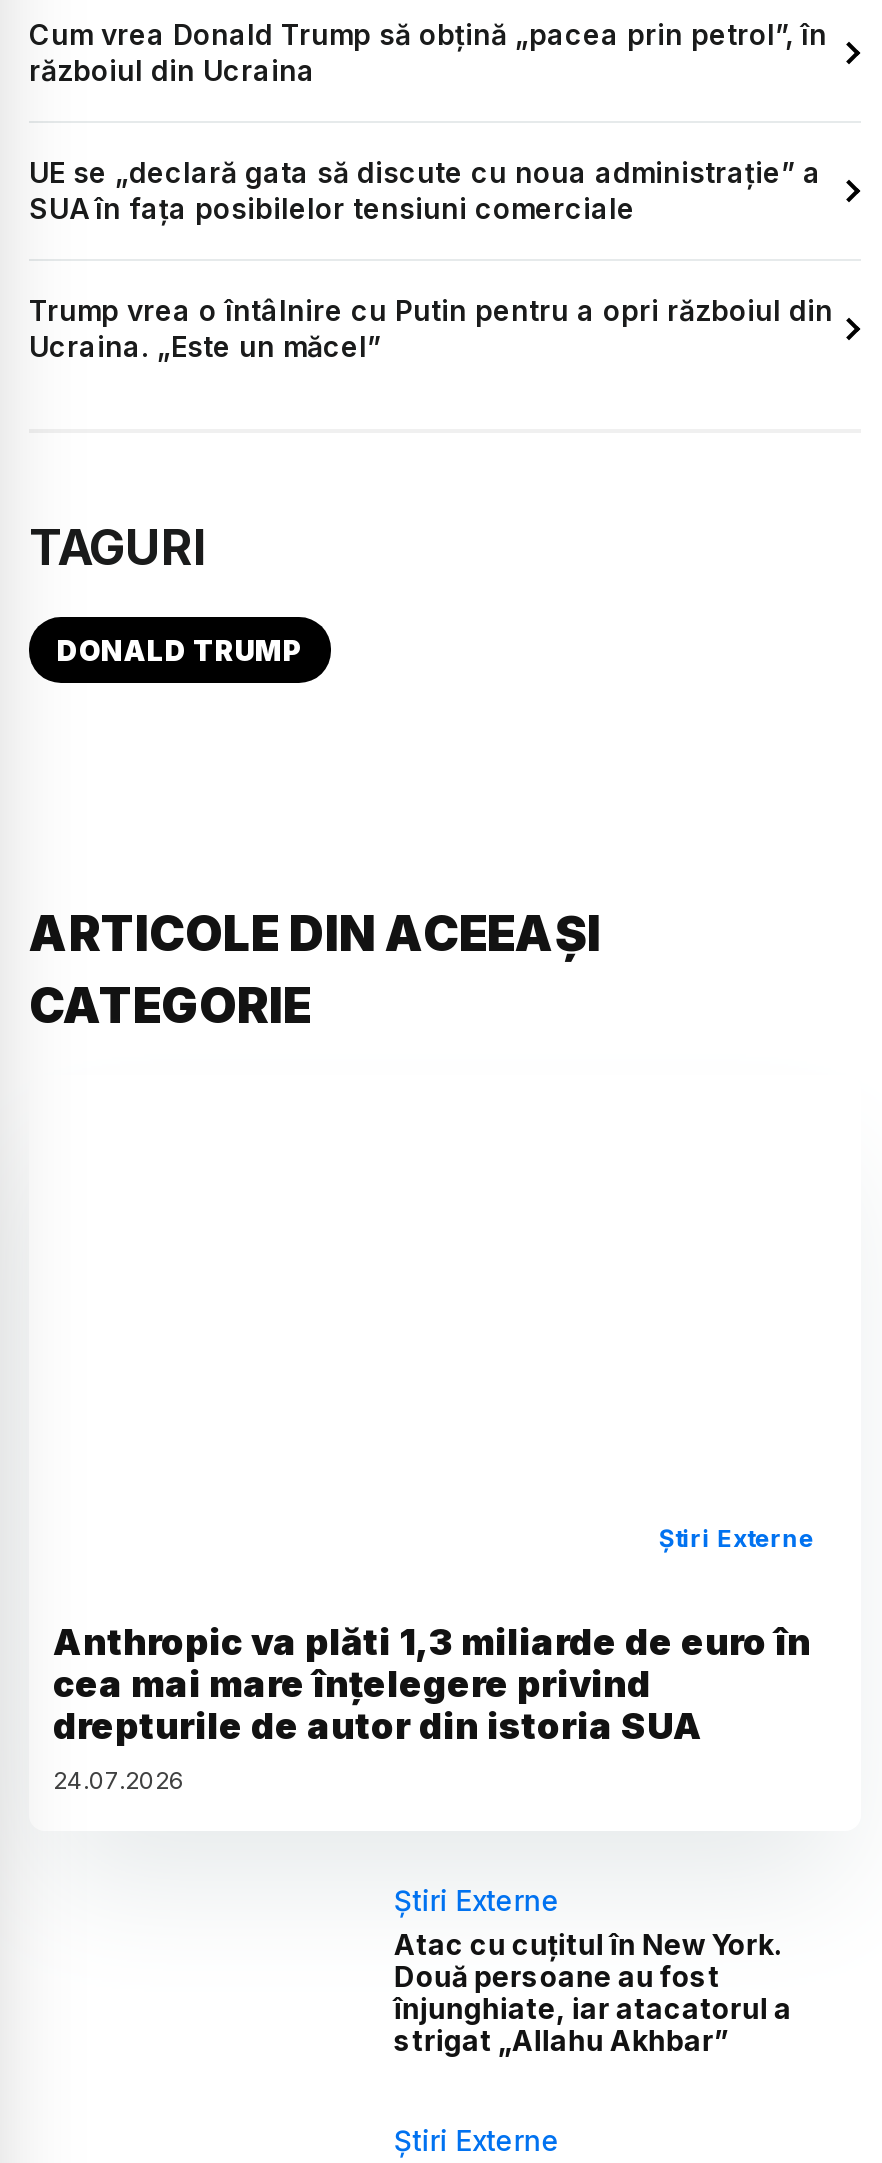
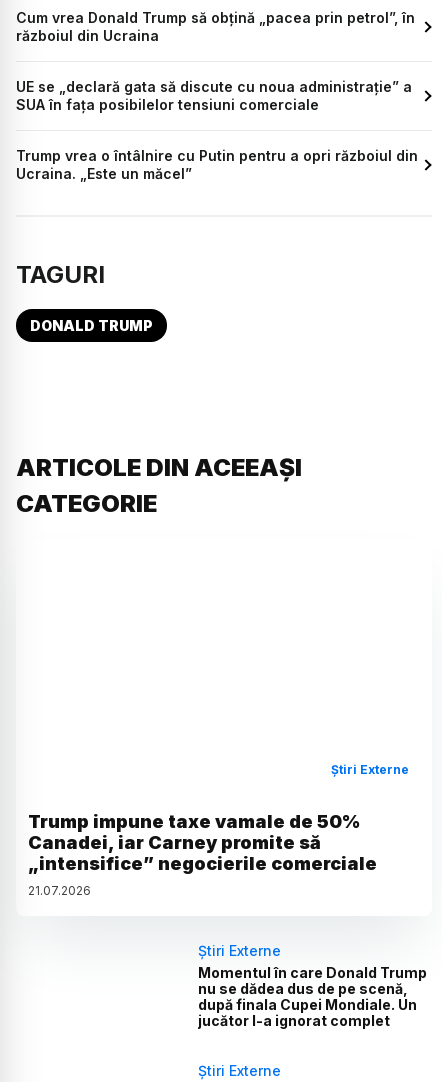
- Anthropic va plăti 1,3 miliarde de euro în
- cea mai mare înțelegere privind
- drepturile de autor din istoria SUA
- 24.07.2026
+ Trump impune taxe vamale de 50%
+ Canadei, iar Carney promite să
+ „intensifice” negocierile comerciale
+ 21.07.2026

- Atac cu cuțitul în New York.
- Două persoane au fost
- înjunghiate, iar atacatorul a
- strigat „Allahu Akhbar”
+ Momentul în care Donald Trump
+ nu se dădea dus de pe scenă,
+ după finala Cupei Mondiale. Un
+ jucător l-a ignorat complet
